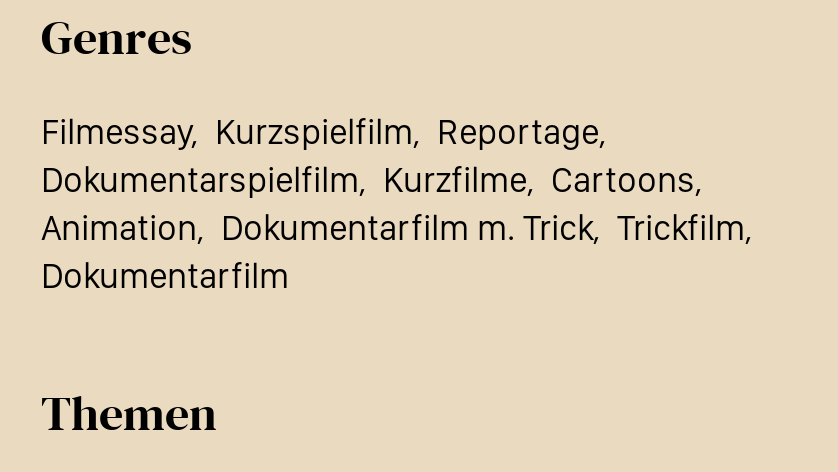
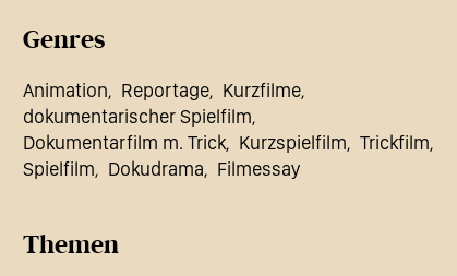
- Filmessay Kurzspielfilm Reportage
- Dokumentarspielfilm Kurzfilme Cartoons
- Animation Dokumentarfilm m. Trick Trickfilm
- Dokumentarfilm
+ Animation Reportage Kurzfilme
+ dokumentarischer Spielfilm
+ Dokumentarfilm m. Trick Kurzspielfilm Trickfilm
+ Spielfilm Dokudrama Filmessay
